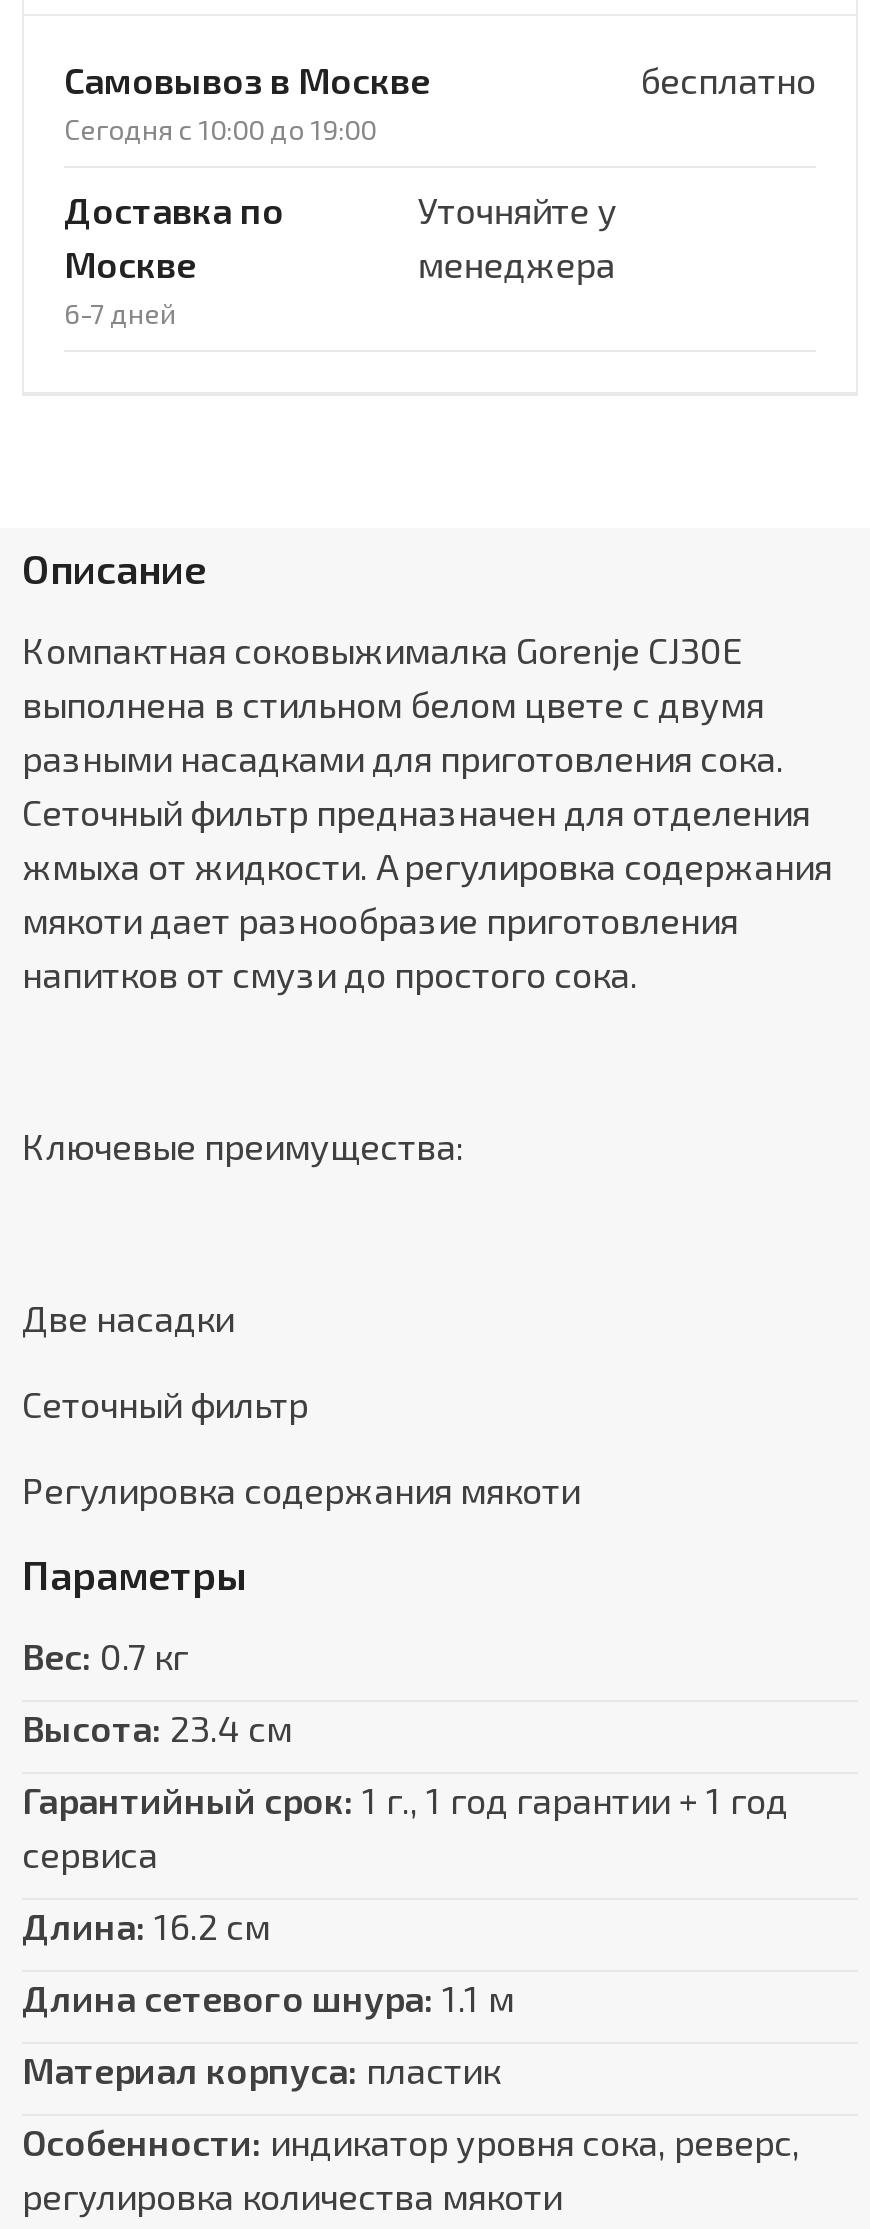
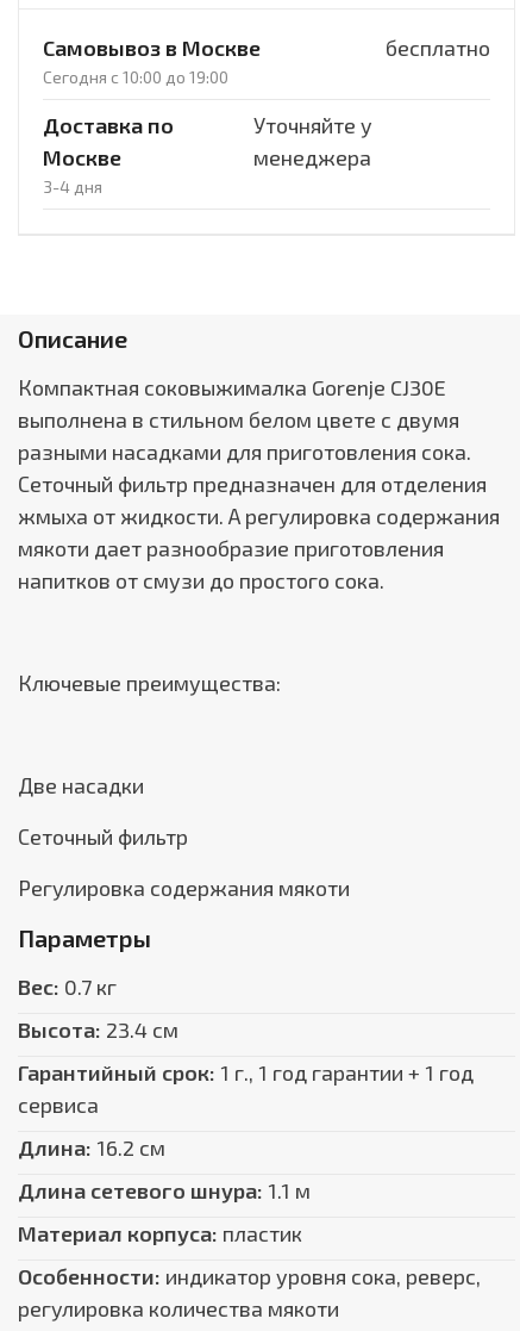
- 6-7 дней
+ 3-4 дня
